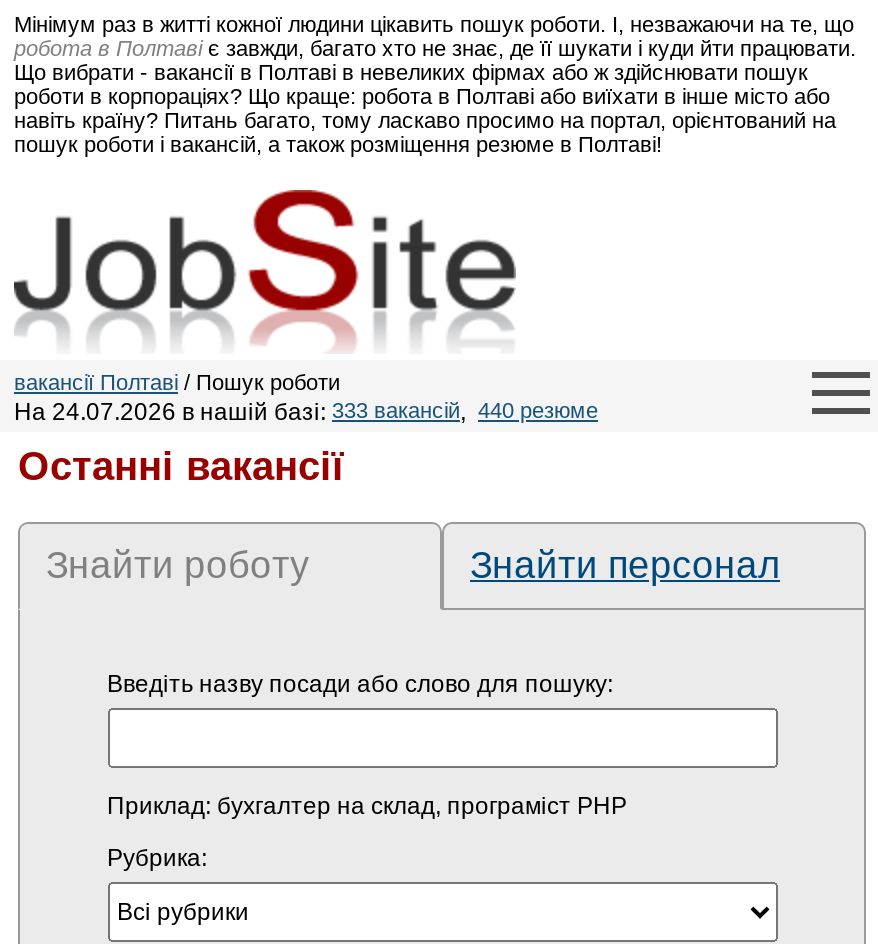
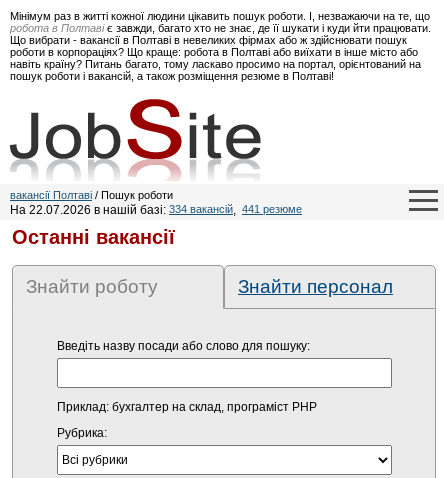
- На 24.07.2026 в нашій базі: 333 вакансій, 440 резюме
+ На 22.07.2026 в нашій базі: 334 вакансій, 441 резюме
